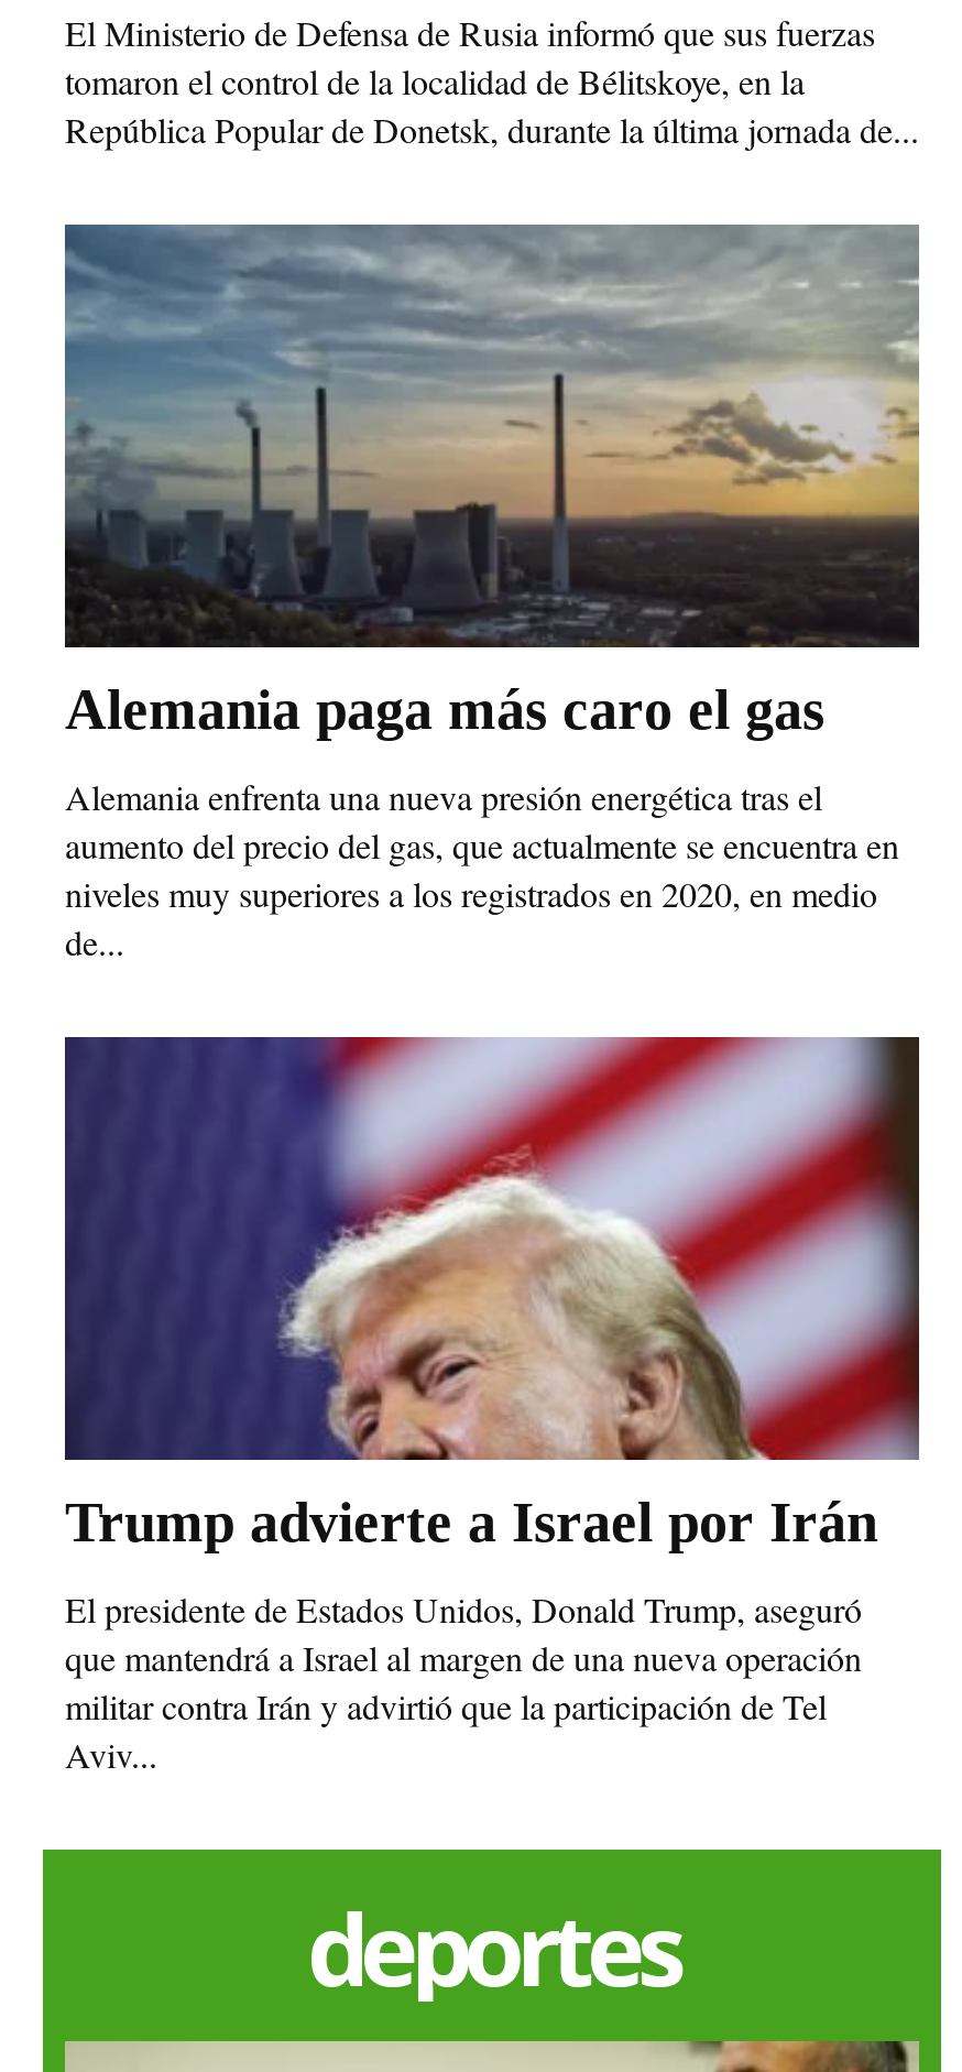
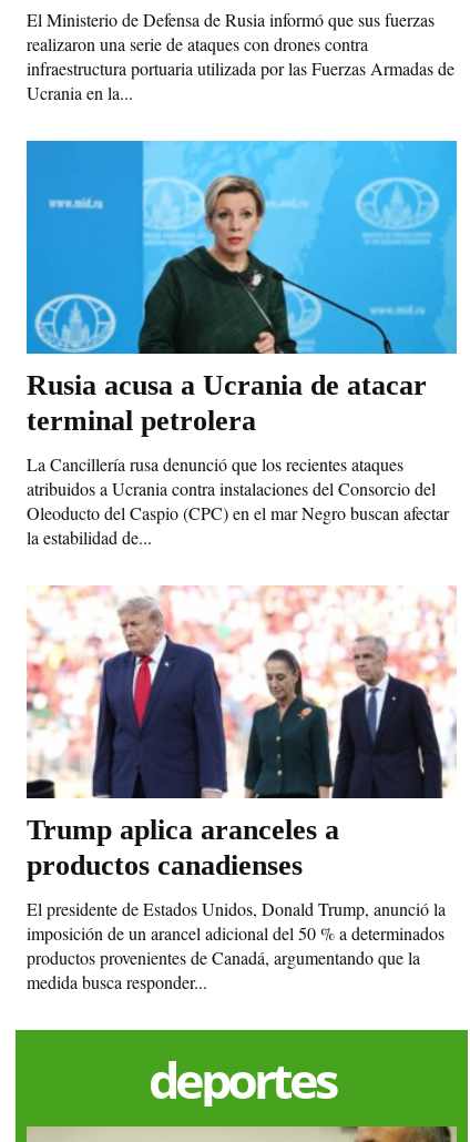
- tomaron el control de la localidad de Bélitskoye, en la
- República Popular de Donetsk, durante la última jornada de...
+ realizaron una serie de ataques con drones contra
+ infraestructura portuaria utilizada por las Fuerzas Armadas de
+ Ucrania en la...

- [image]
- Alemania paga más caro el gas
+ [image]
+ Rusia acusa a Ucrania de atacar
+ terminal petrolera

- Alemania enfrenta una nueva presión energética tras el
- aumento del precio del gas, que actualmente se encuentra en
- niveles muy superiores a los registrados en 2020, en medio
- de...
+ La Cancillería rusa denunció que los recientes ataques
+ atribuidos a Ucrania contra instalaciones del Consorcio del
+ Oleoducto del Caspio (CPC) en el mar Negro buscan afectar
+ la estabilidad de...

- [image]
+ [image]

- Trump advierte a Israel por Irán
+ Trump aplica aranceles a
+ productos canadienses

- El presidente de Estados Unidos, Donald Trump, aseguró
- que mantendrá a Israel al margen de una nueva operación
- militar contra Irán y advirtió que la participación de Tel
- Aviv...
+ El presidente de Estados Unidos, Donald Trump, anunció la
+ imposición de un arancel adicional del 50 % a determinados
+ productos provenientes de Canadá, argumentando que la
+ medida busca responder...
